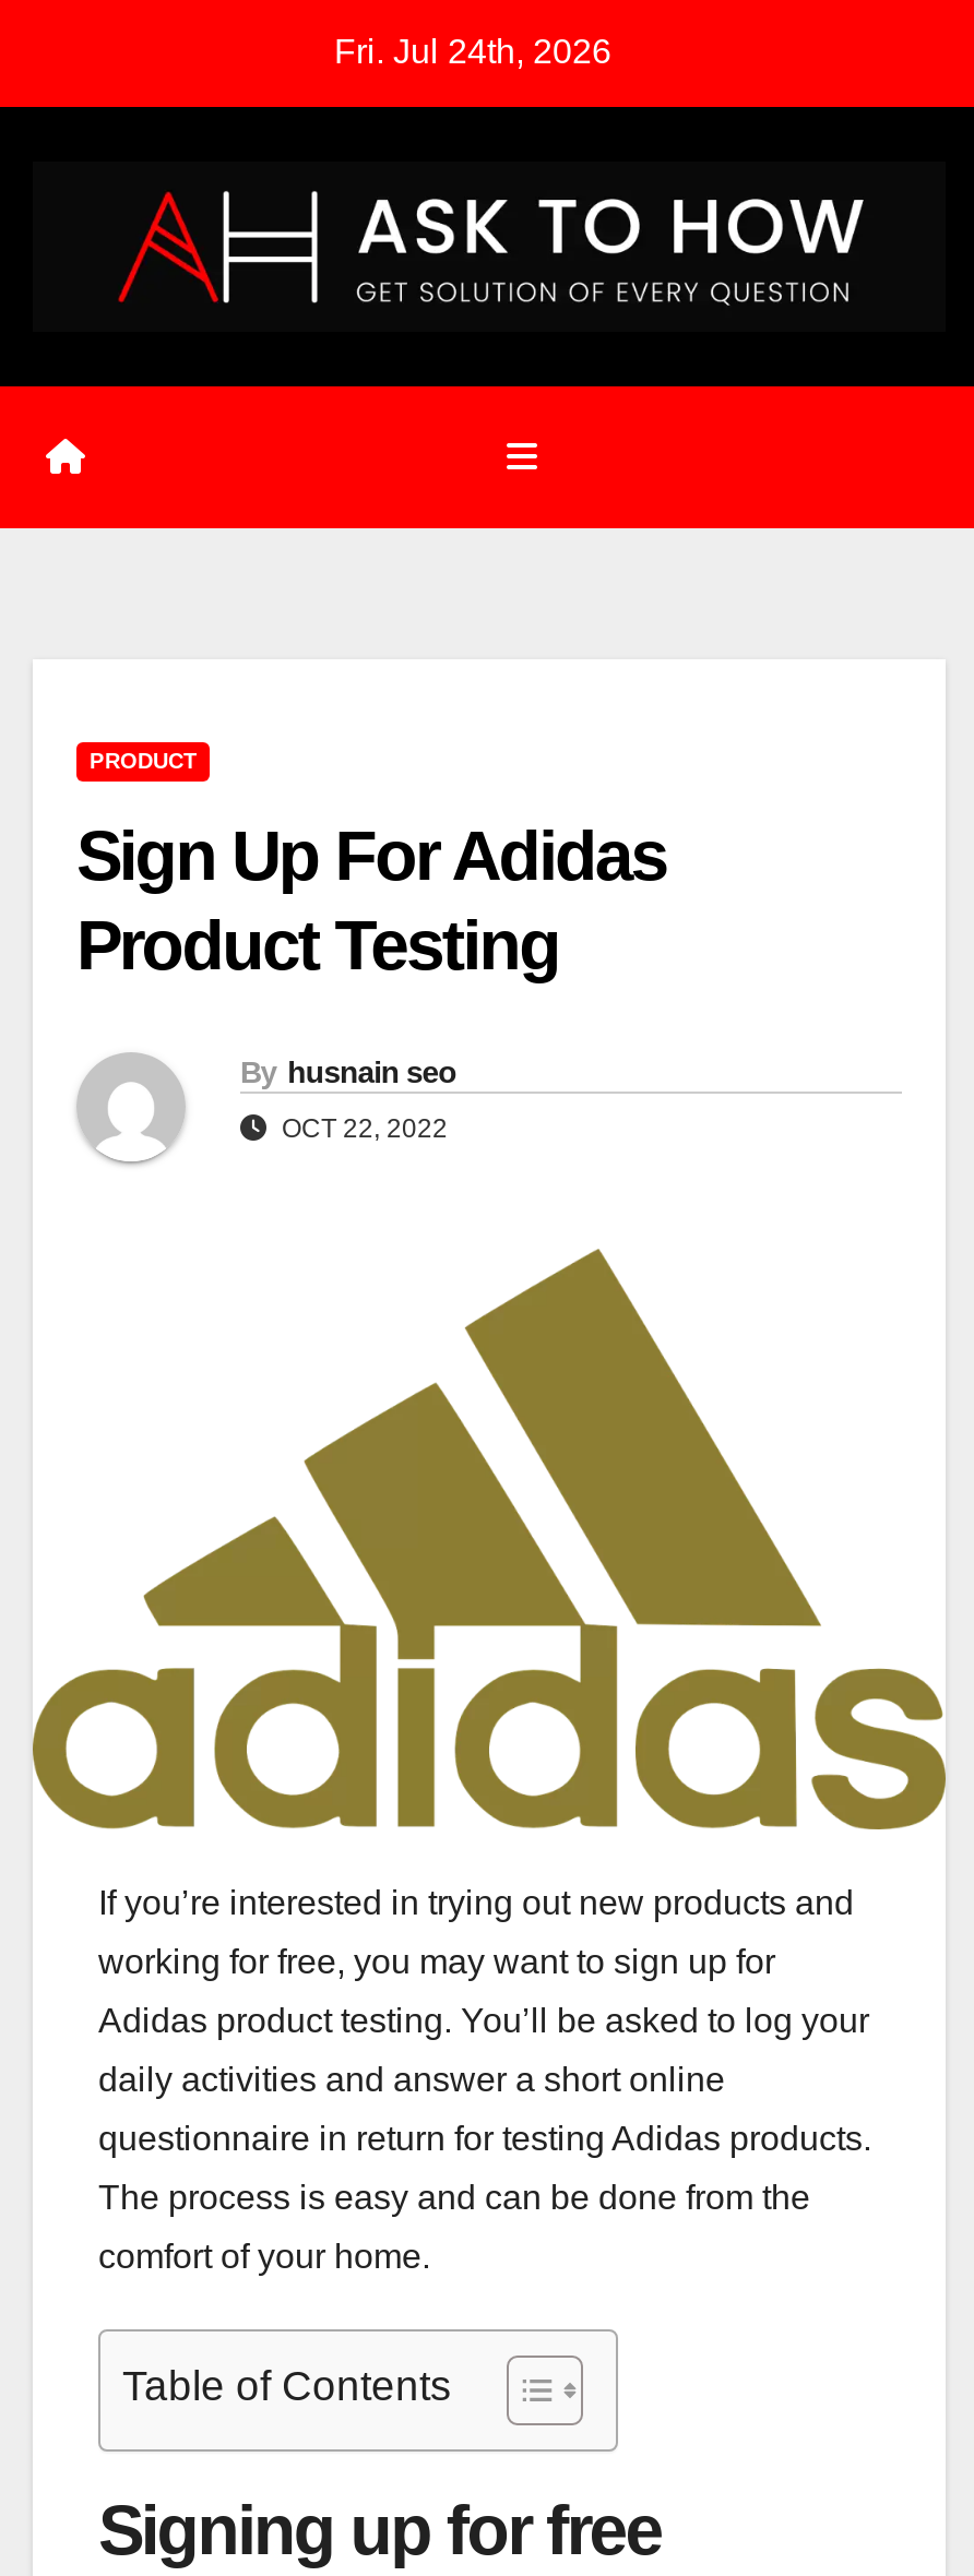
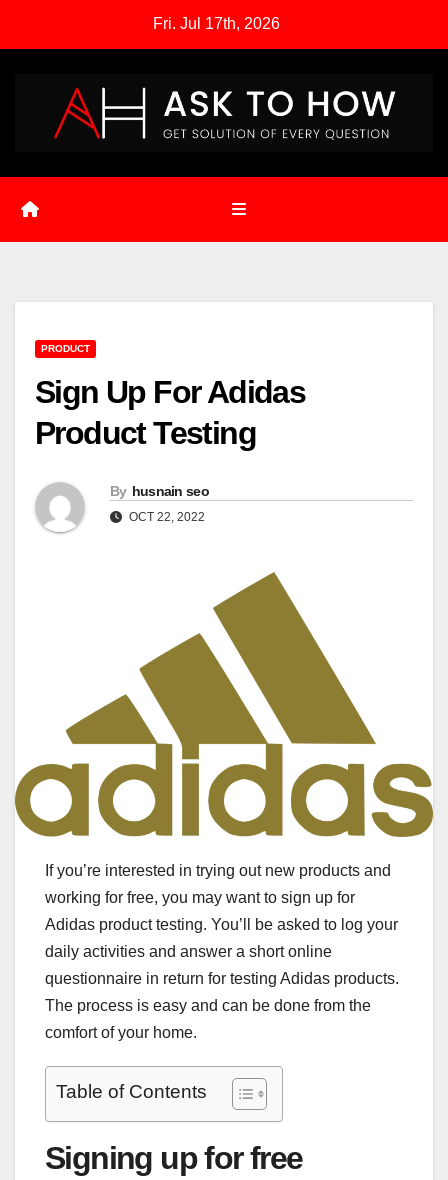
- Fri. Jul 24th, 2026
+ Fri. Jul 17th, 2026
